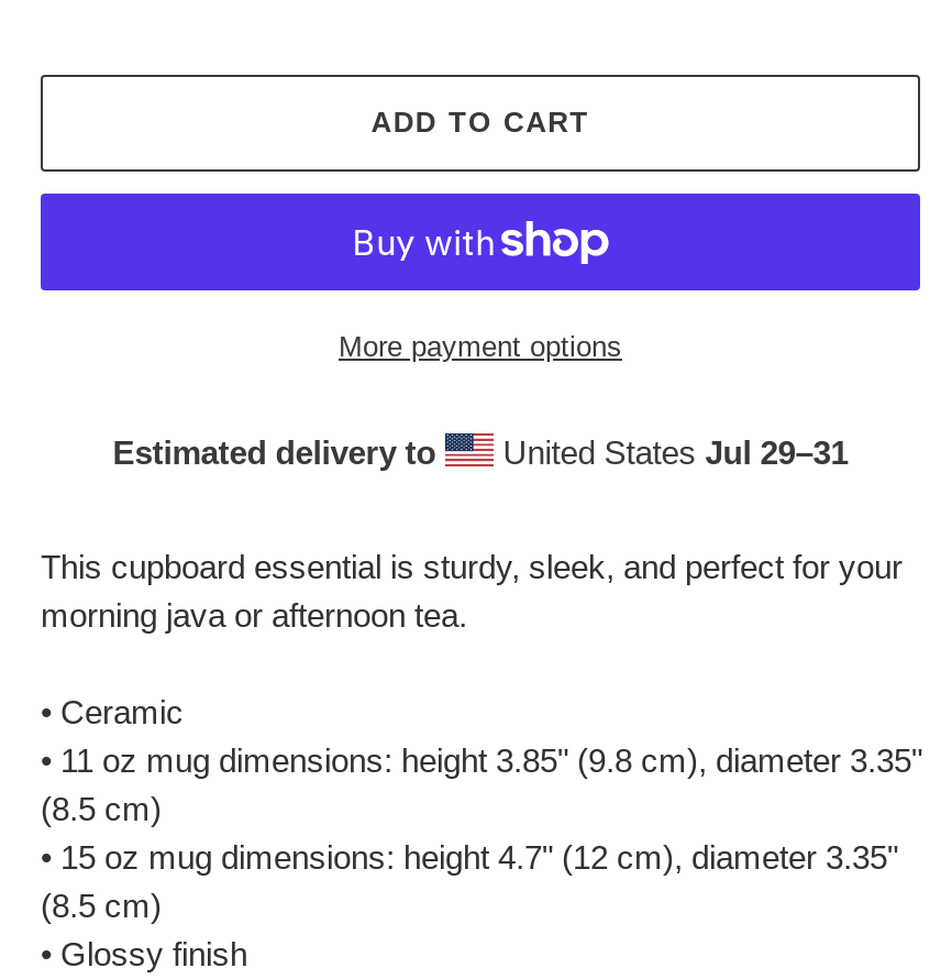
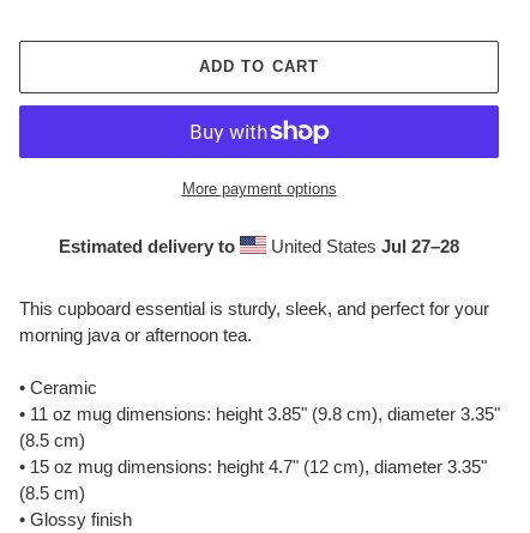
- United States Jul 29–31
+ United States Jul 27–28
